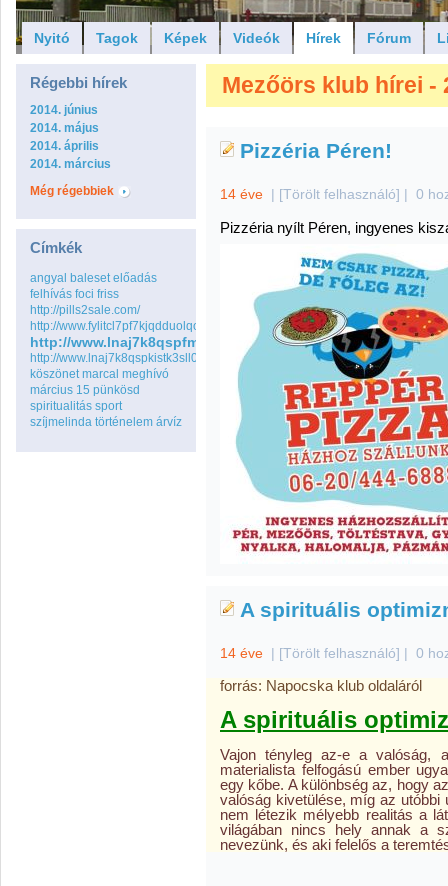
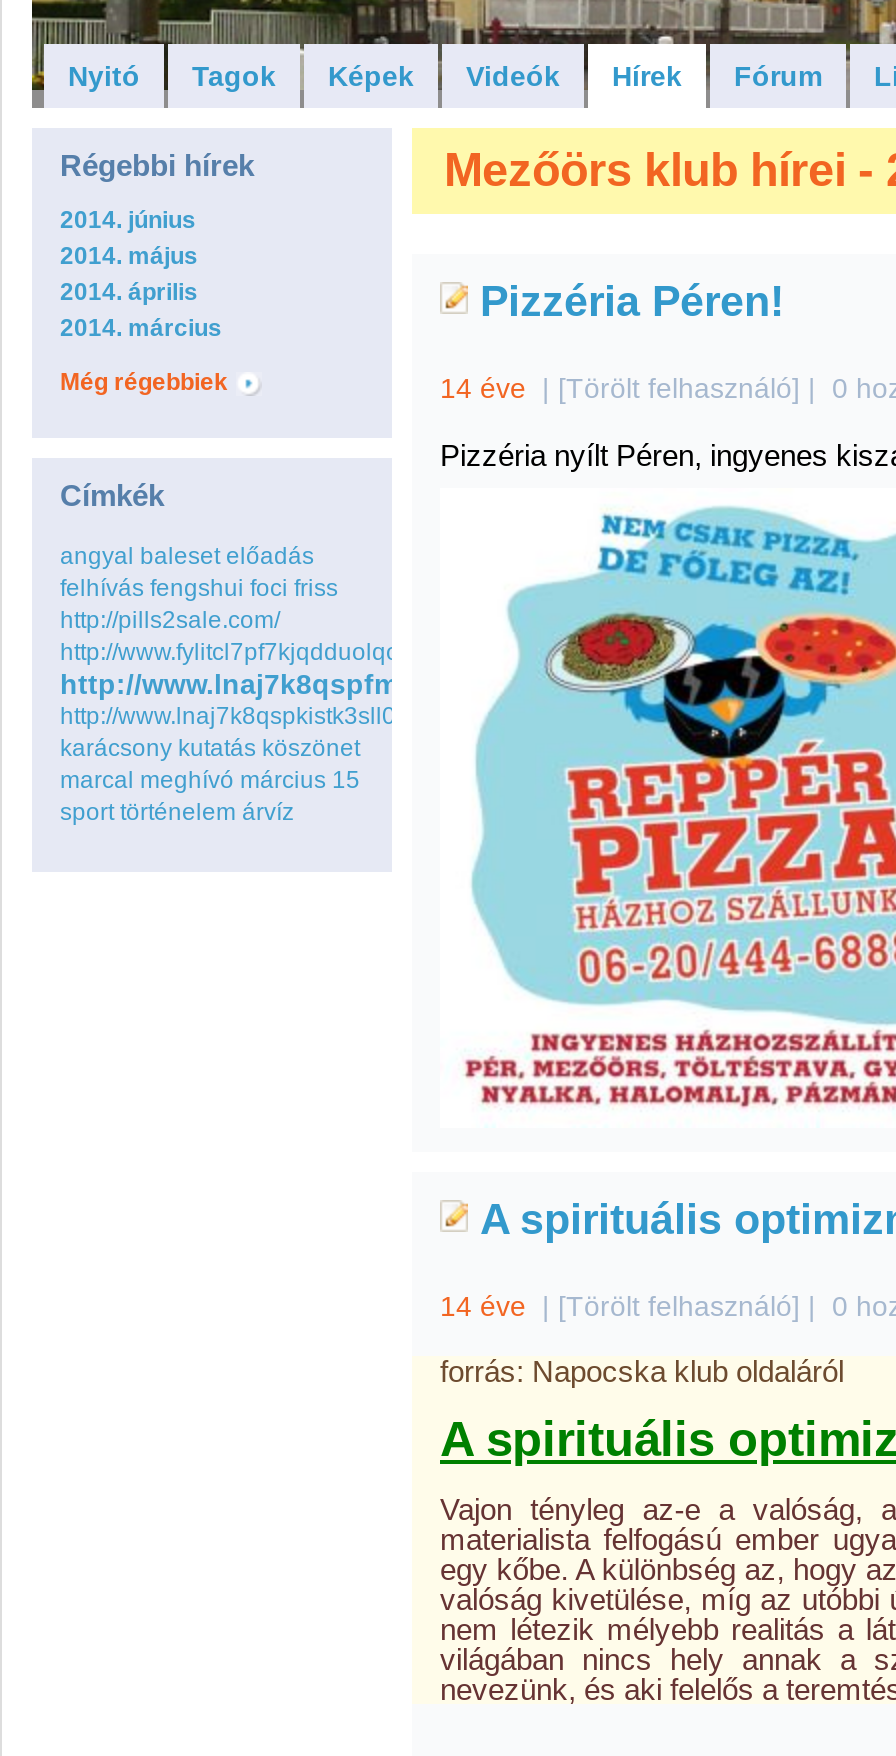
- felhívás foci friss
+ felhívás fengshui foci friss

- köszönet marcal meghívó
- március 15 pünkösd
- spiritualitás sport
- szíjmelinda történelem árvíz
+ karácsony kutatás köszönet
+ marcal meghívó március 15
+ sport történelem árvíz
